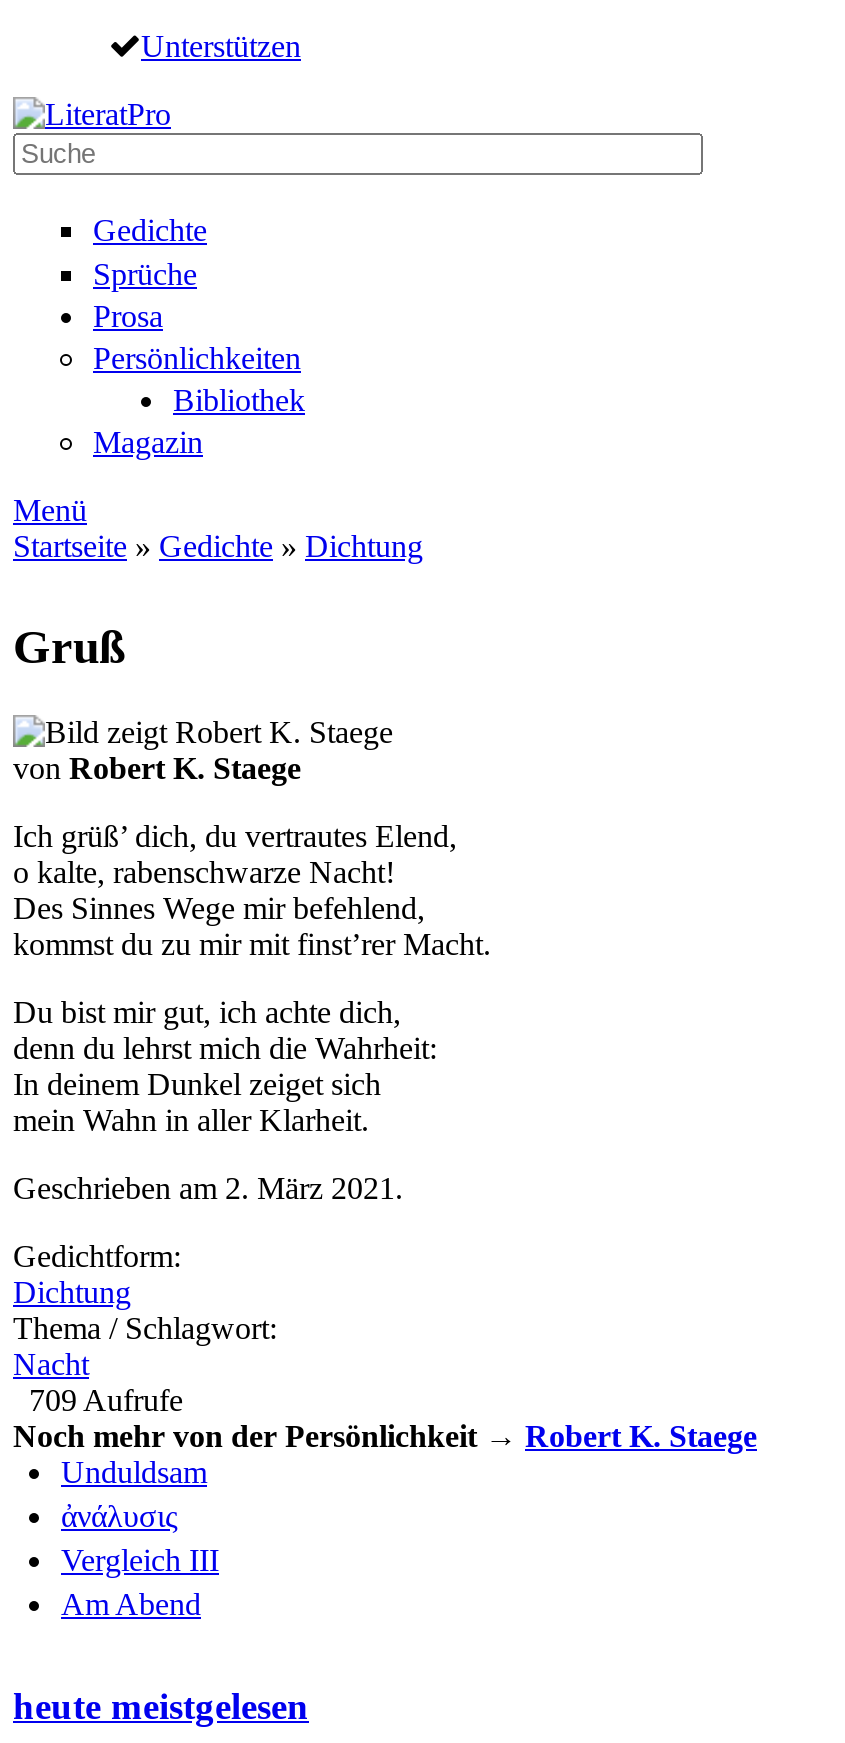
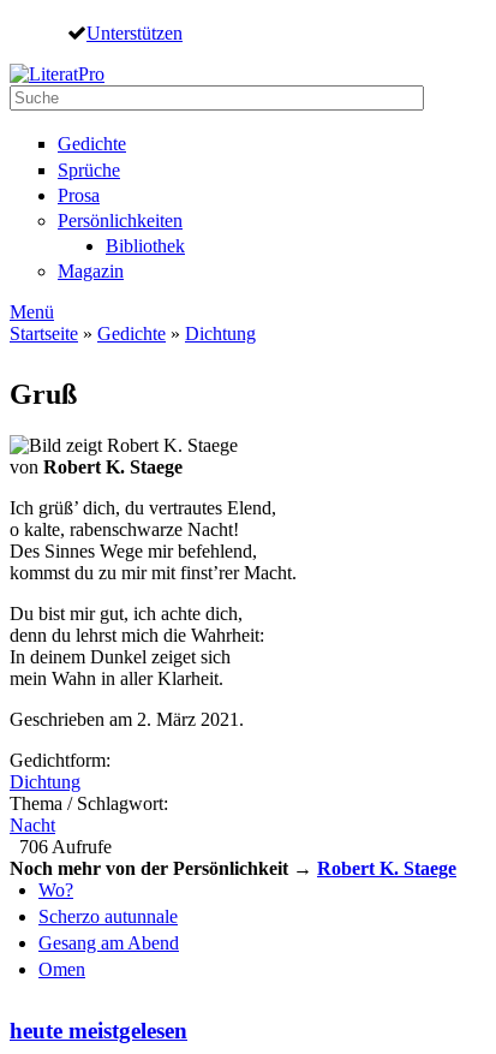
- 709 Aufrufe
+ 706 Aufrufe

- Unduldsam
- ἀνάλυσις
- Vergleich III
- Am Abend
+ Wo?
+ Scherzo autunnale
+ Gesang am Abend
+ Omen
